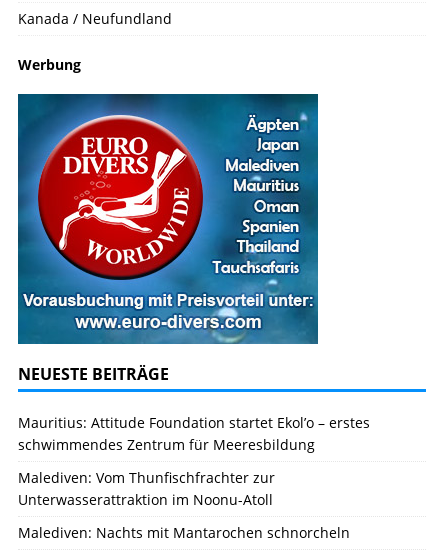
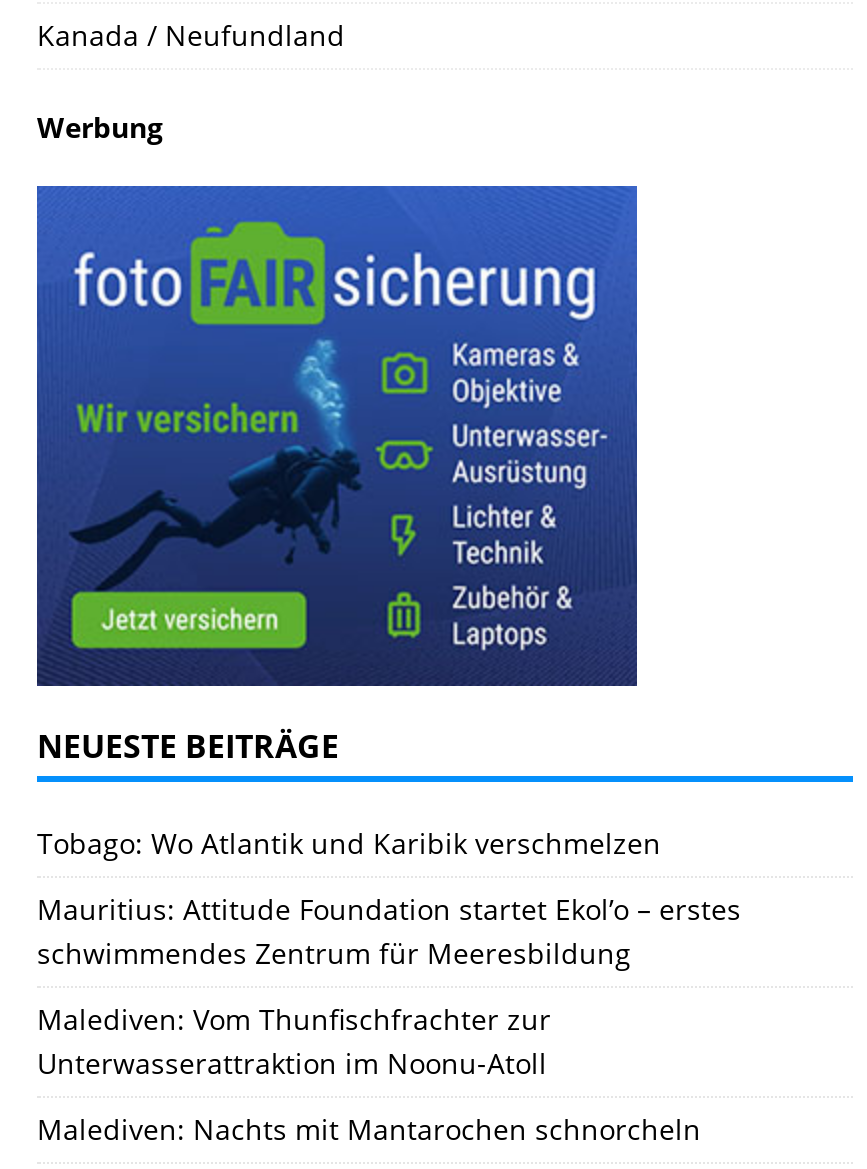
- [image]
+ [image]

+ Tobago: Wo Atlantik und Karibik verschmelzen
